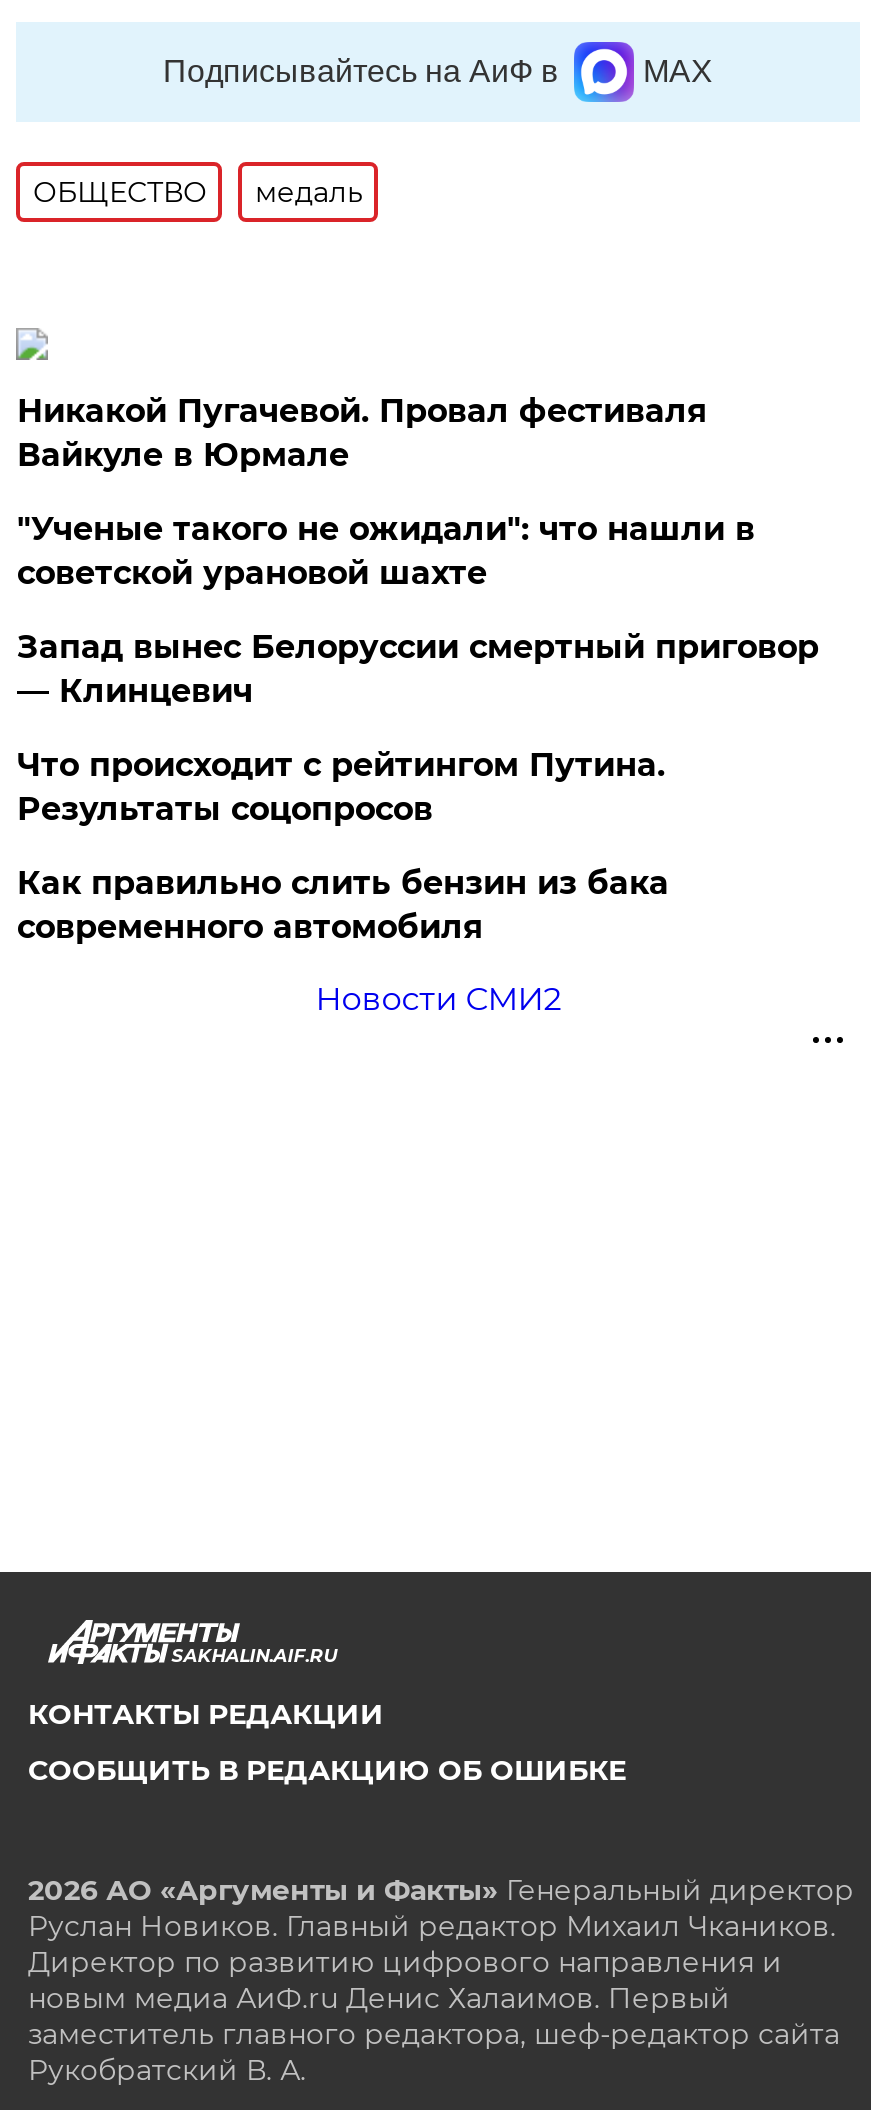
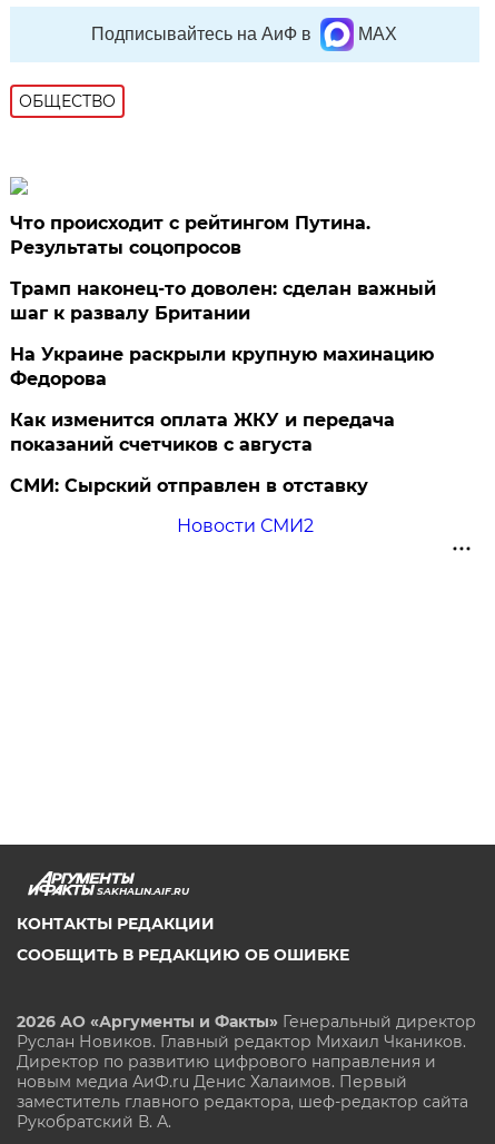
- медаль

- Никакой Пугачевой. Провал фестиваля
- Вайкуле в Юрмале
- "Ученые такого не ожидали": что нашли в
- советской урановой шахте
- Запад вынес Белоруссии смертный приговор
- — Клинцевич

moved up: Что происходит с рейтингом Путина. | Результаты соцопросов

- Как правильно слить бензин из бака
- современного автомобиля
+ Трамп наконец-то доволен: сделан важный
+ шаг к развалу Британии
+ На Украине раскрыли крупную махинацию
+ Федорова
+ Как изменится оплата ЖКУ и передача
+ показаний счетчиков с августа
+ СМИ: Сырский отправлен в отставку
